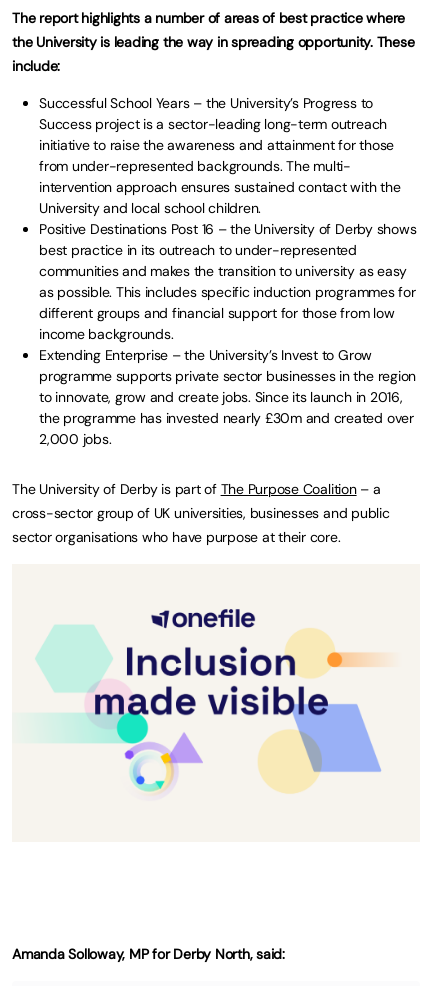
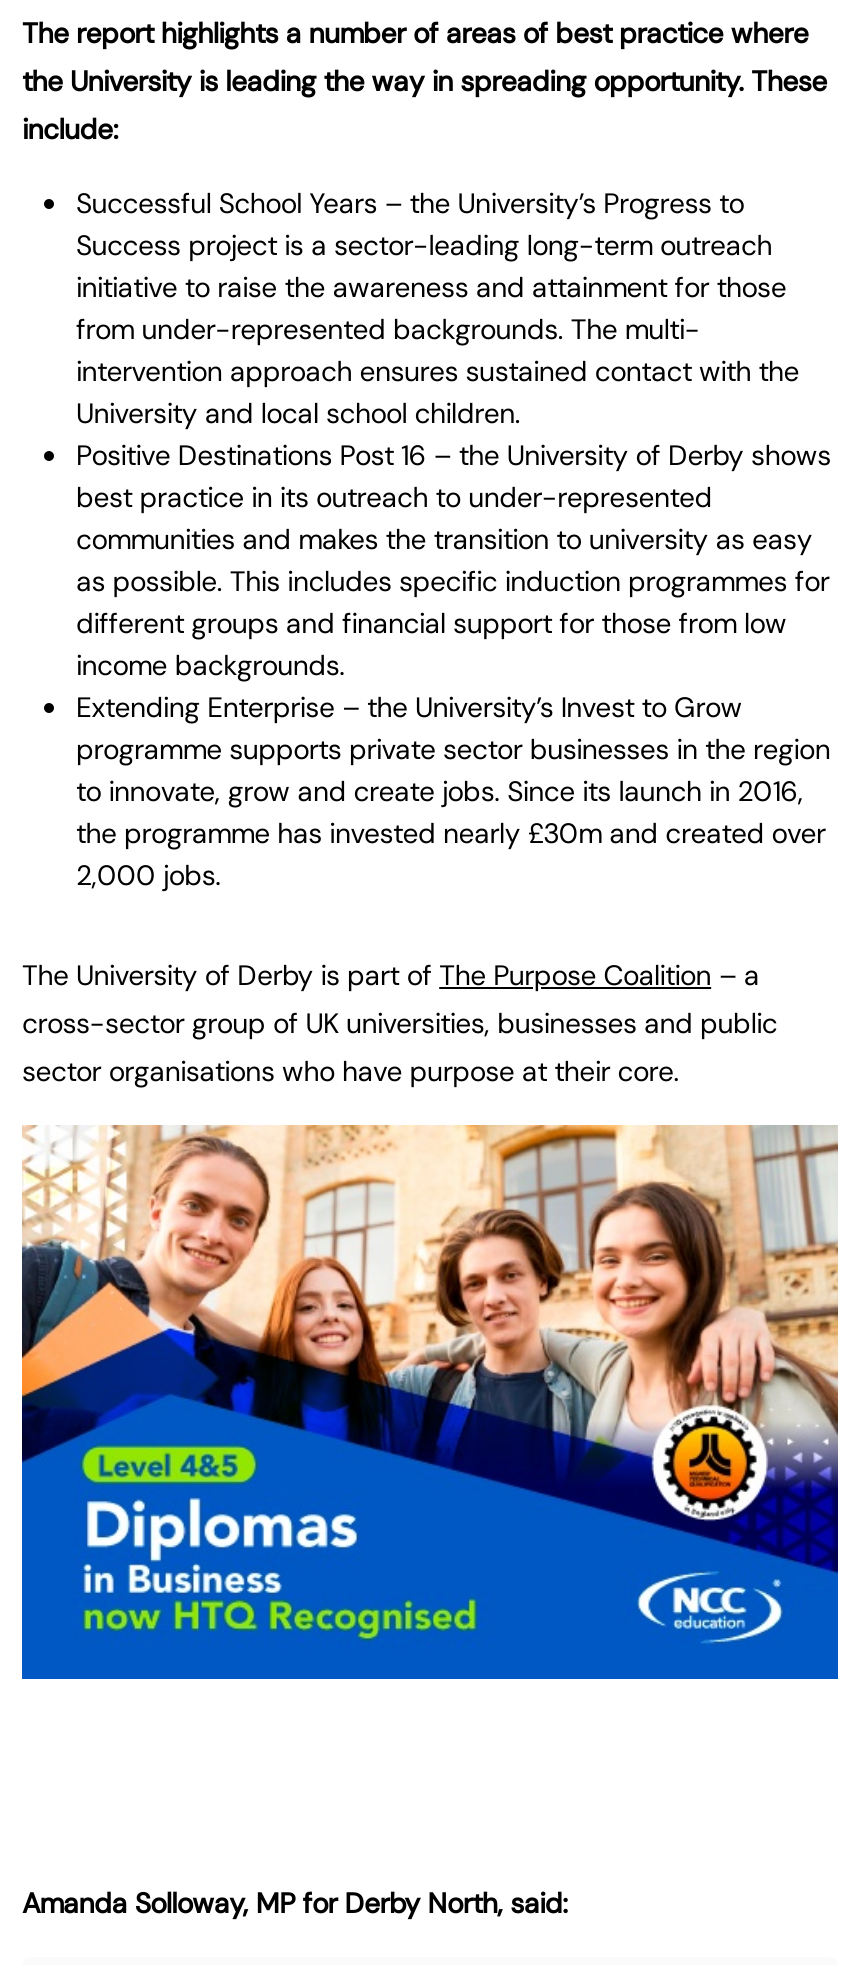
- [image]
+ [image]
